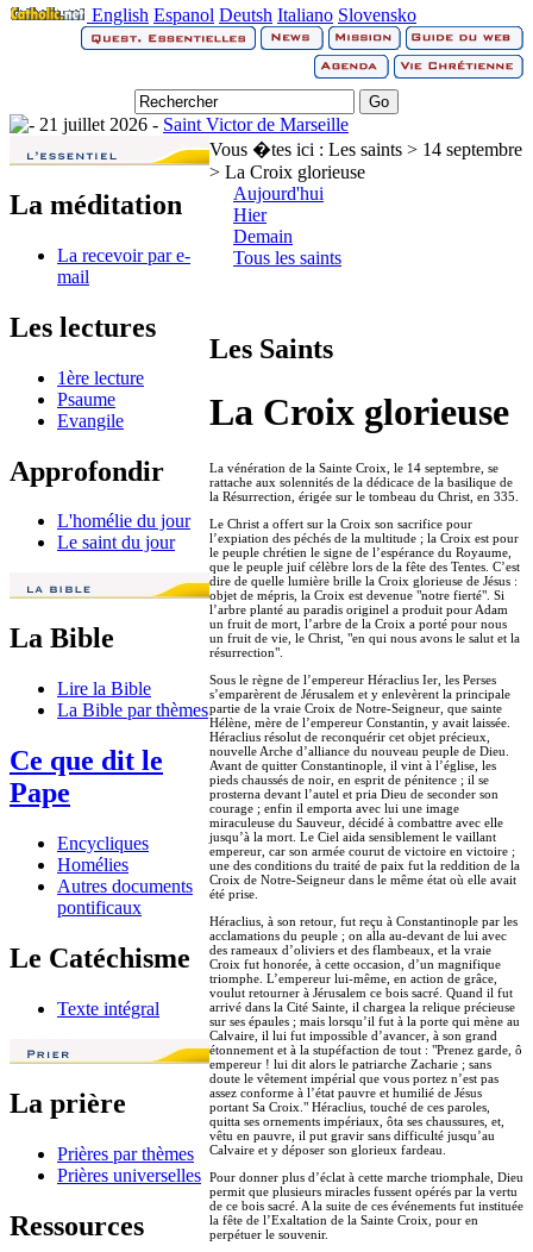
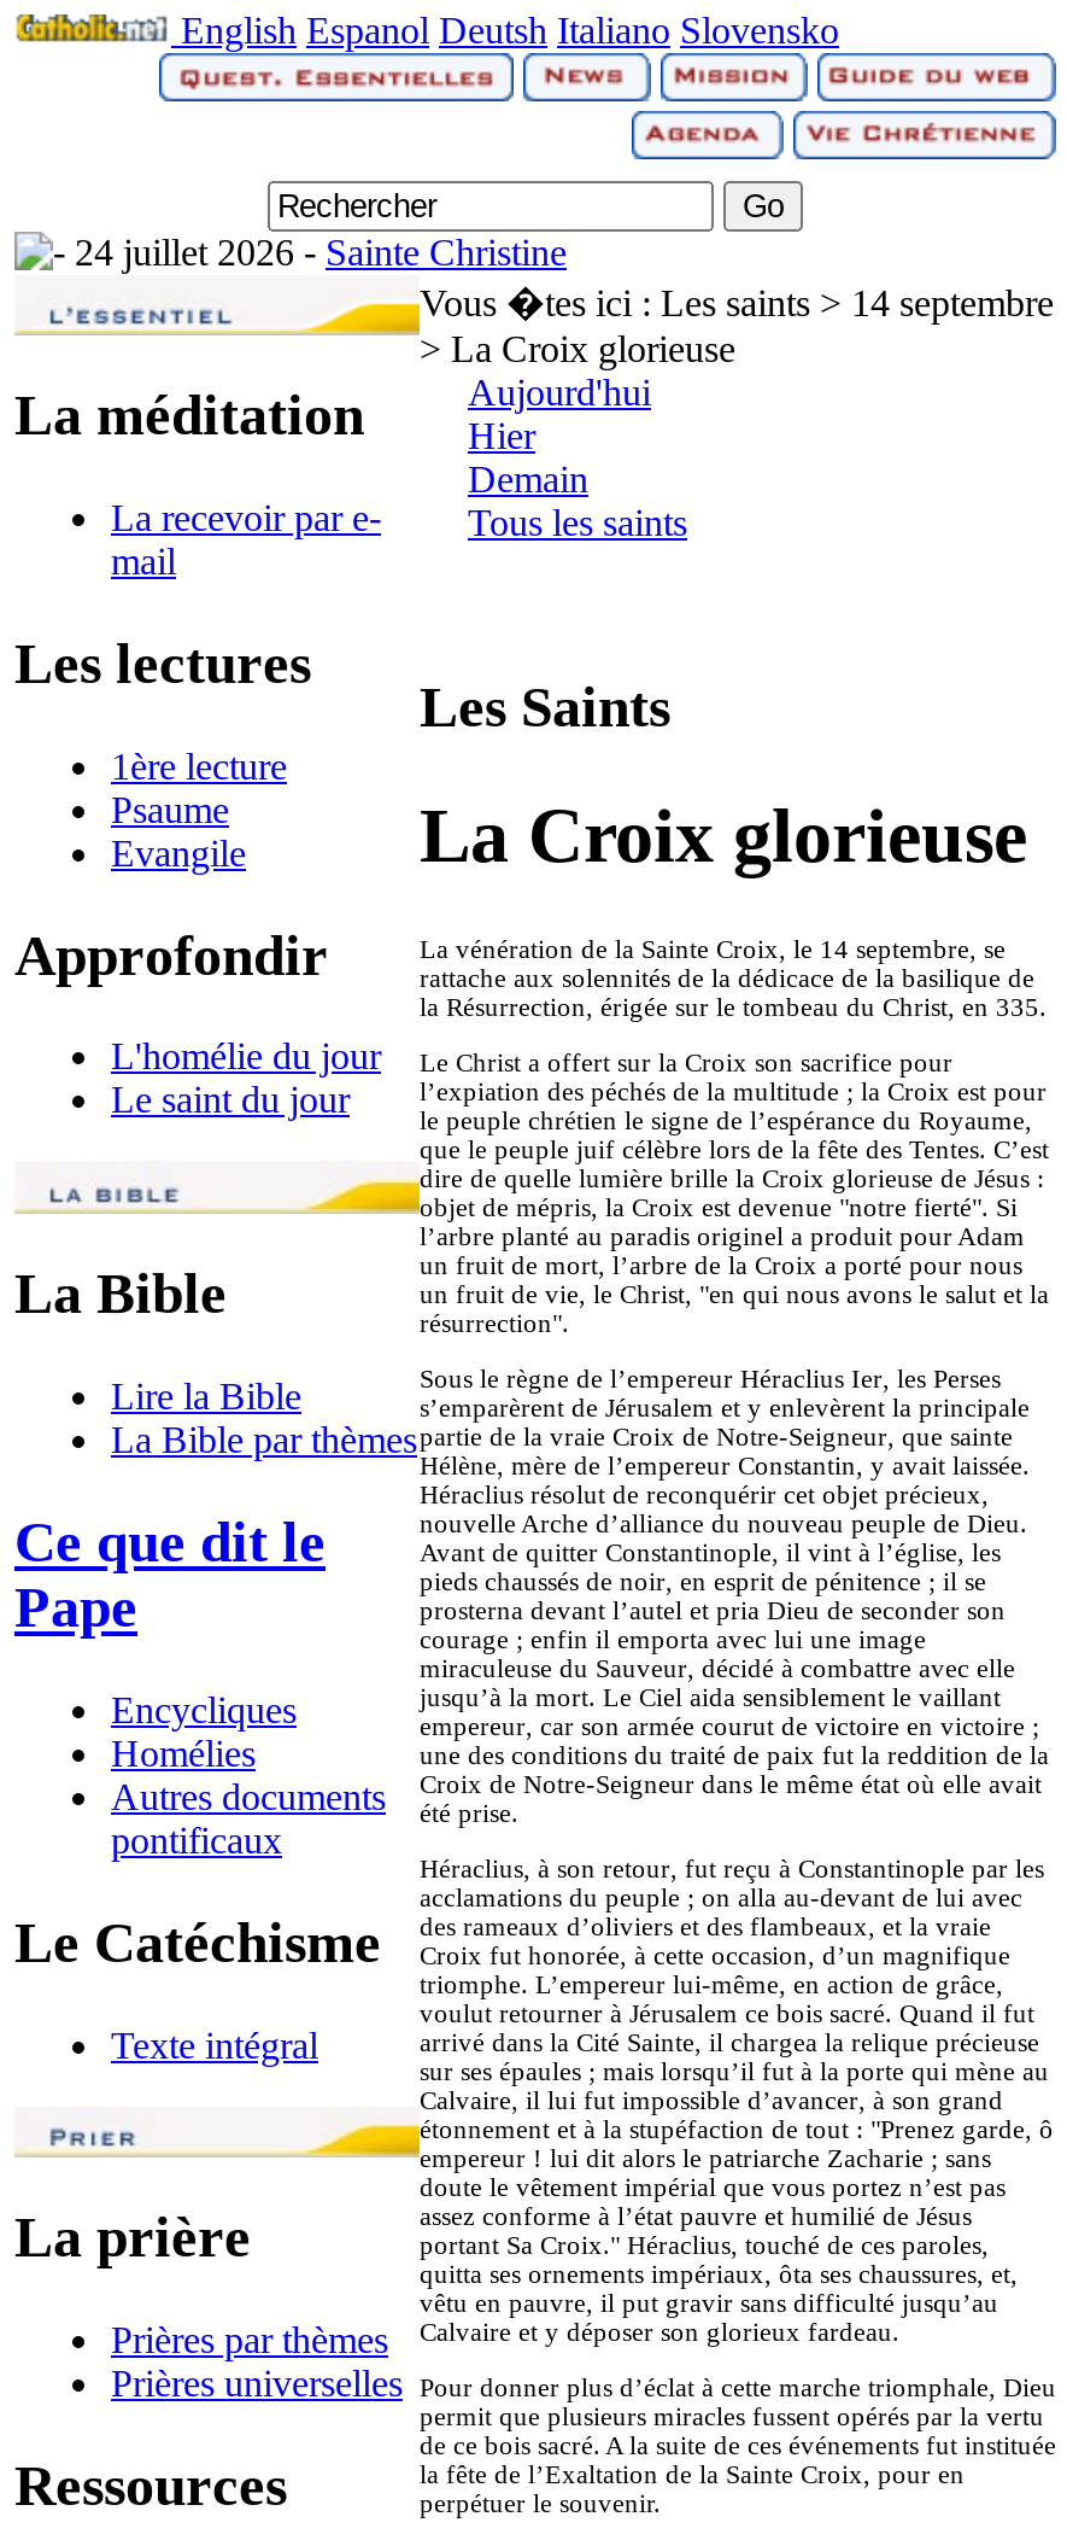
- 21 juillet 2026 -Saint Victor de Marseille
+ 24 juillet 2026 -Sainte Christine
